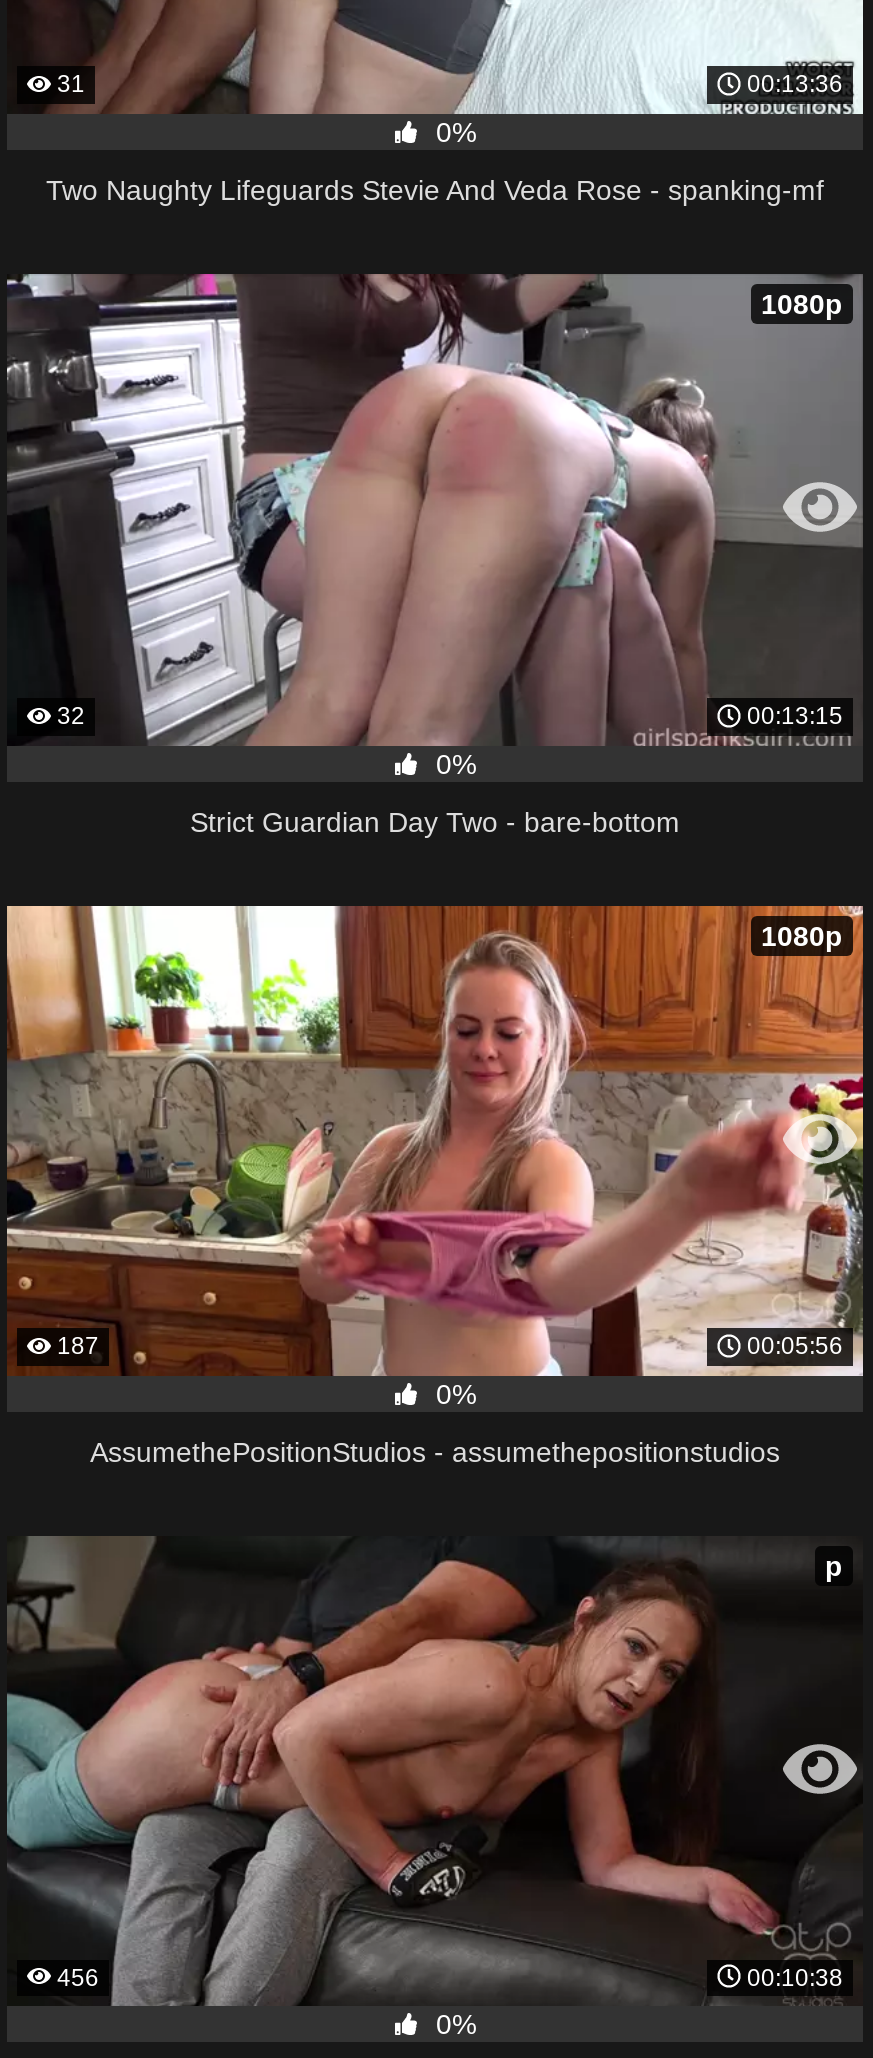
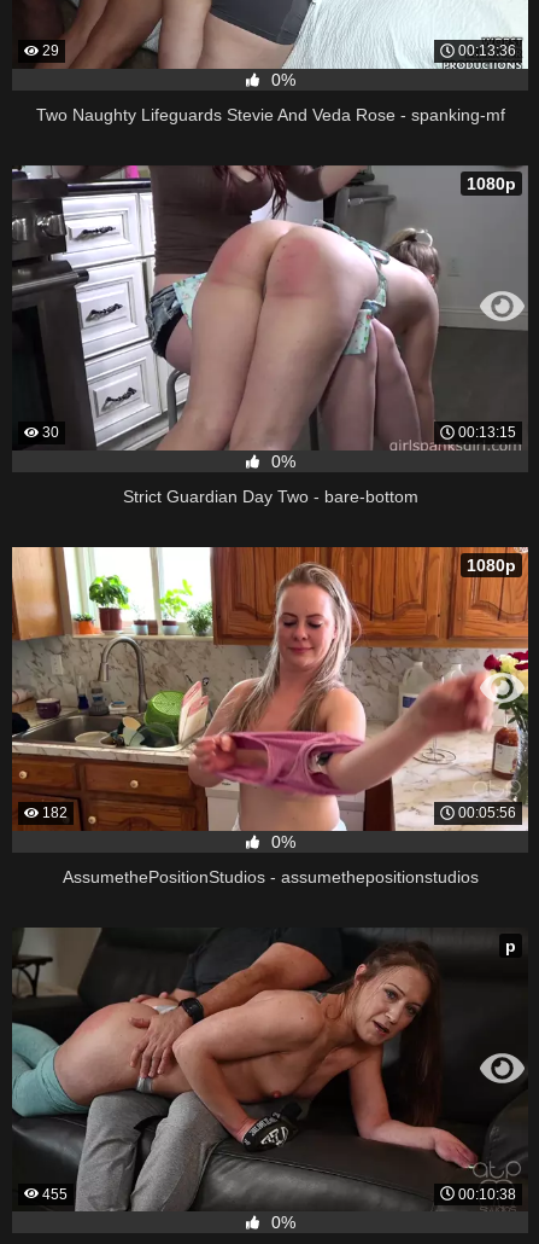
- 31
+ 29

- 32
+ 30

- 187
+ 182

- 456
+ 455
